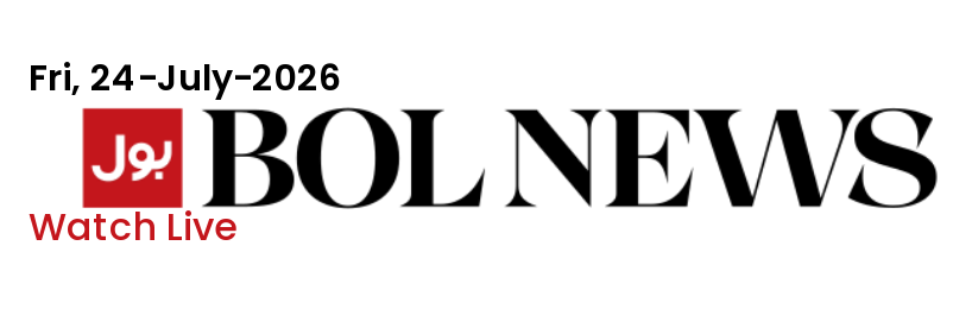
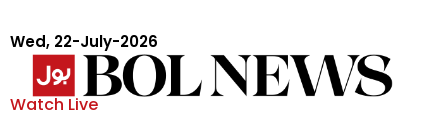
- Fri, 24-July-2026
+ Wed, 22-July-2026
